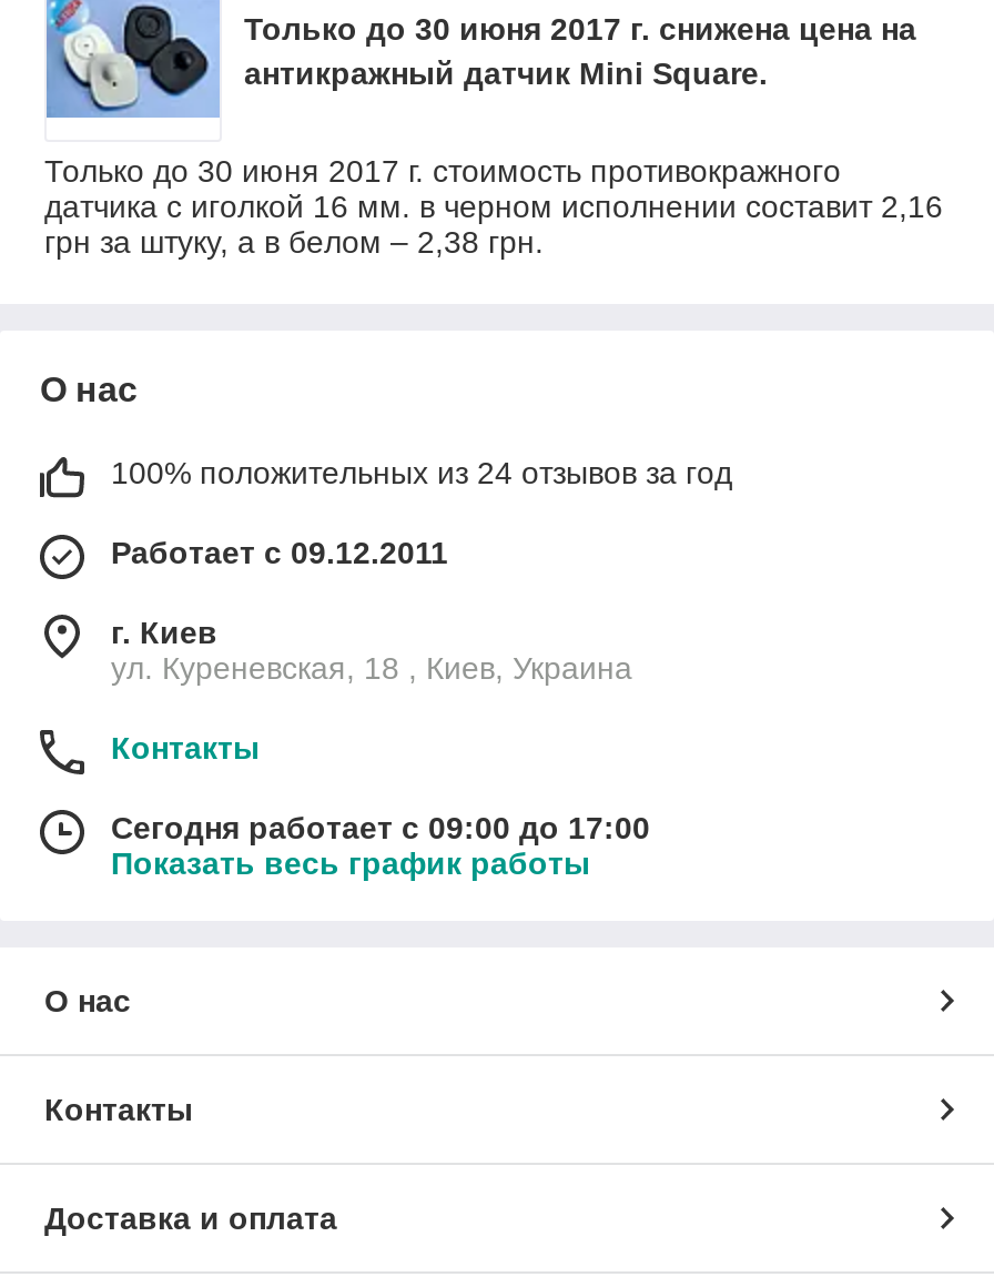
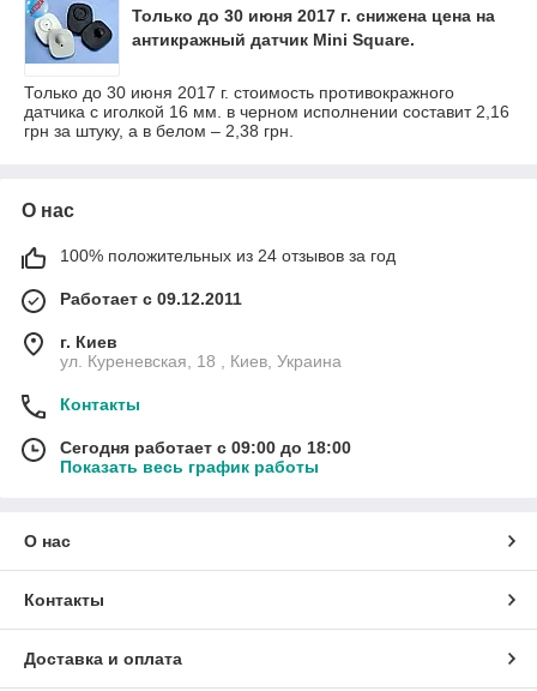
- Сегодня работает с 09:00 до 17:00
+ Сегодня работает с 09:00 до 18:00
